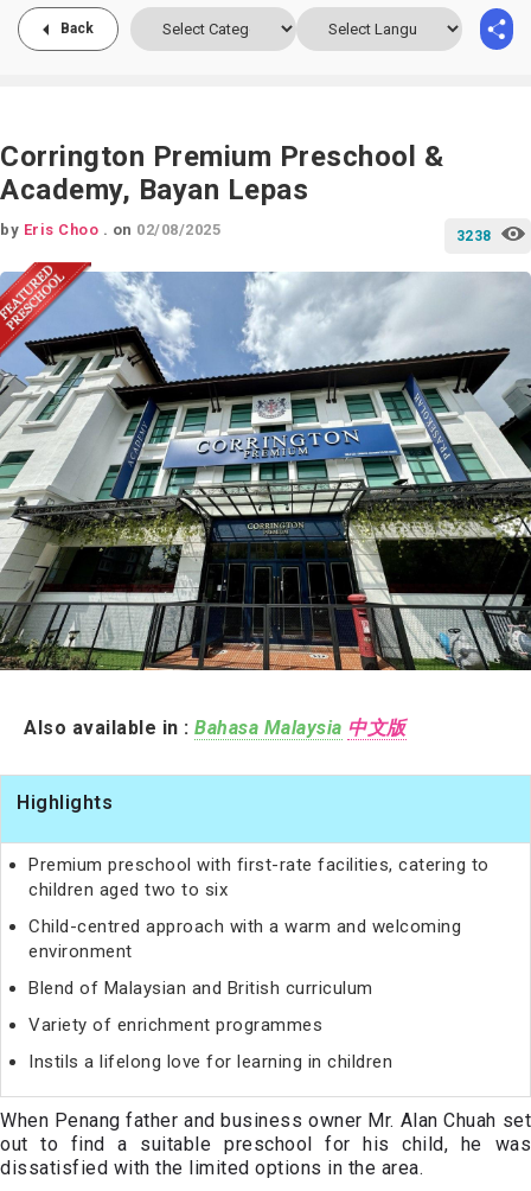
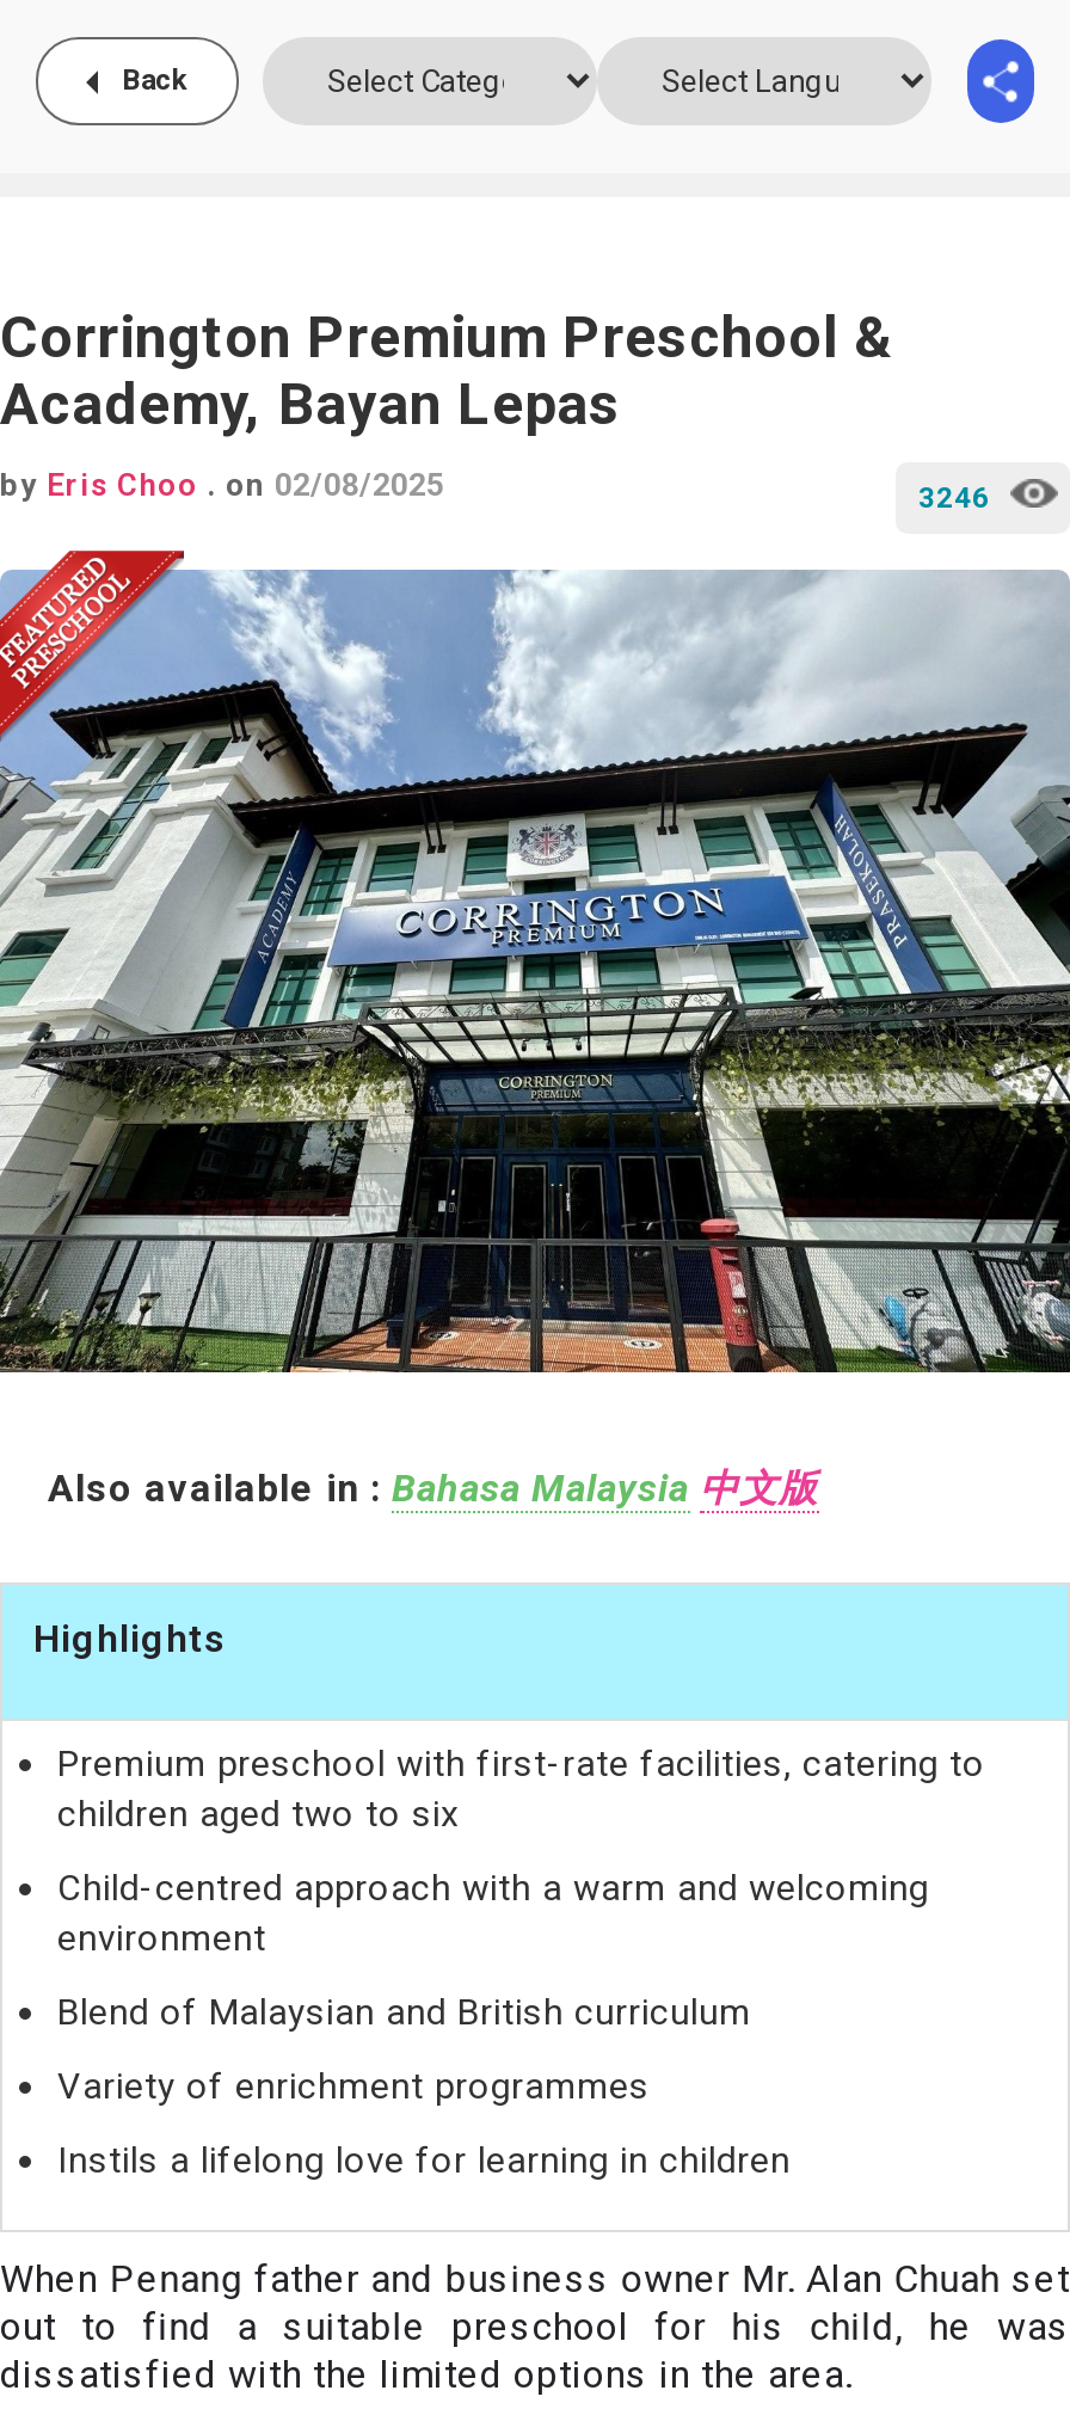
- 3238
+ 3246
